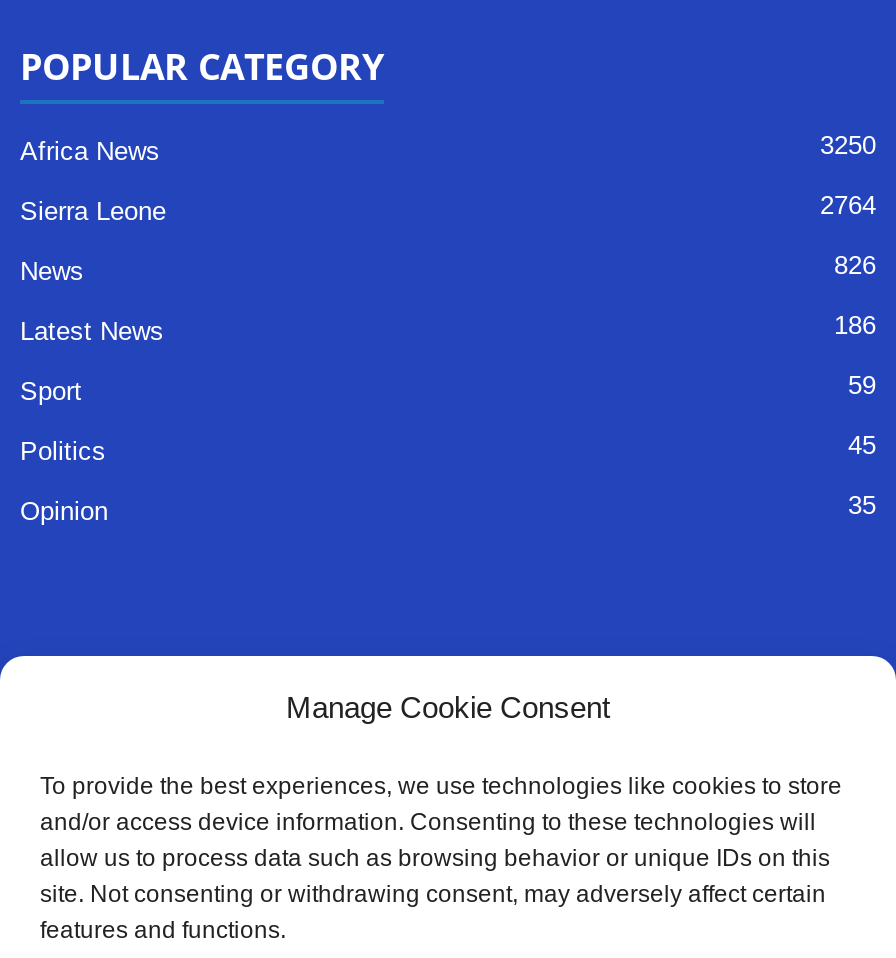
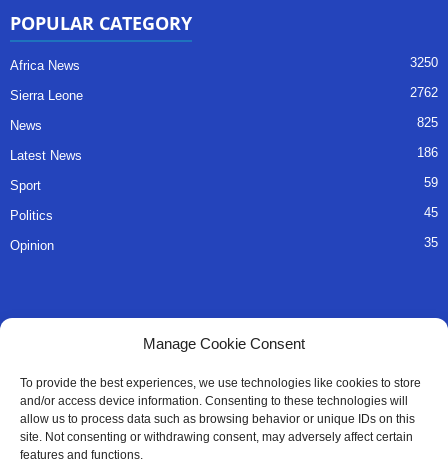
- 2764
+ 2762

- 826
+ 825
